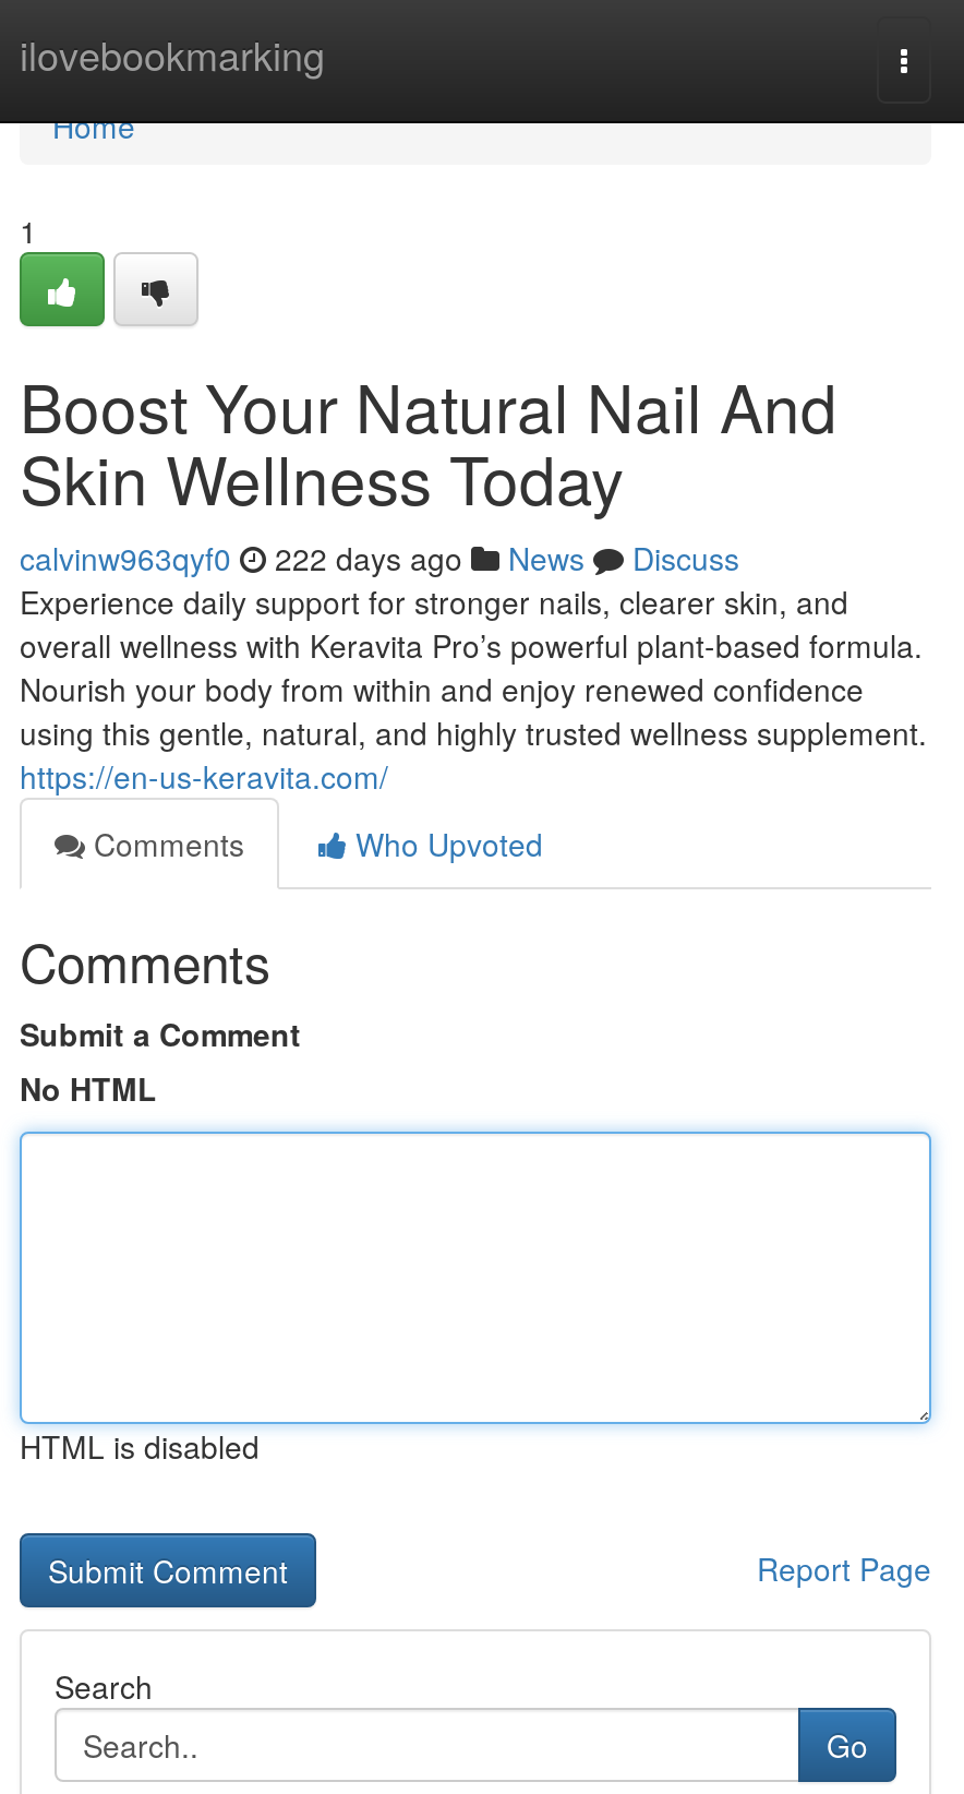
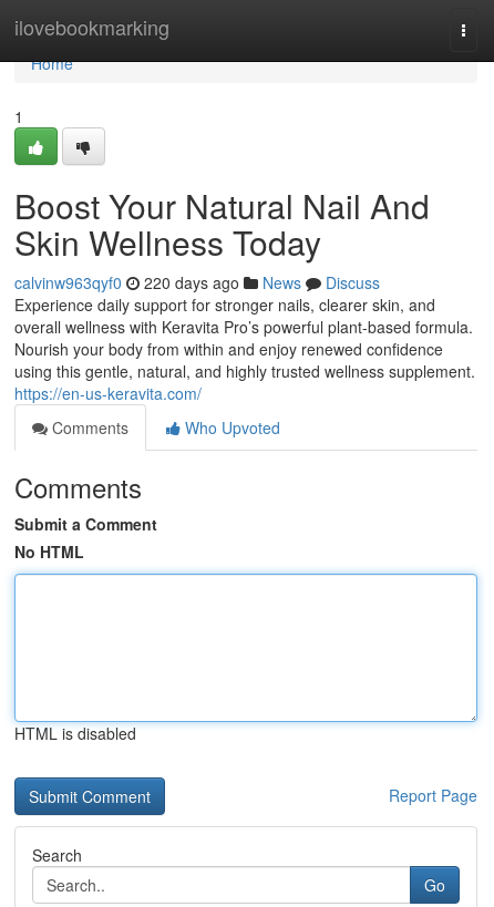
- calvinw963qyf0 222 days ago News Discuss
+ calvinw963qyf0 220 days ago News Discuss
